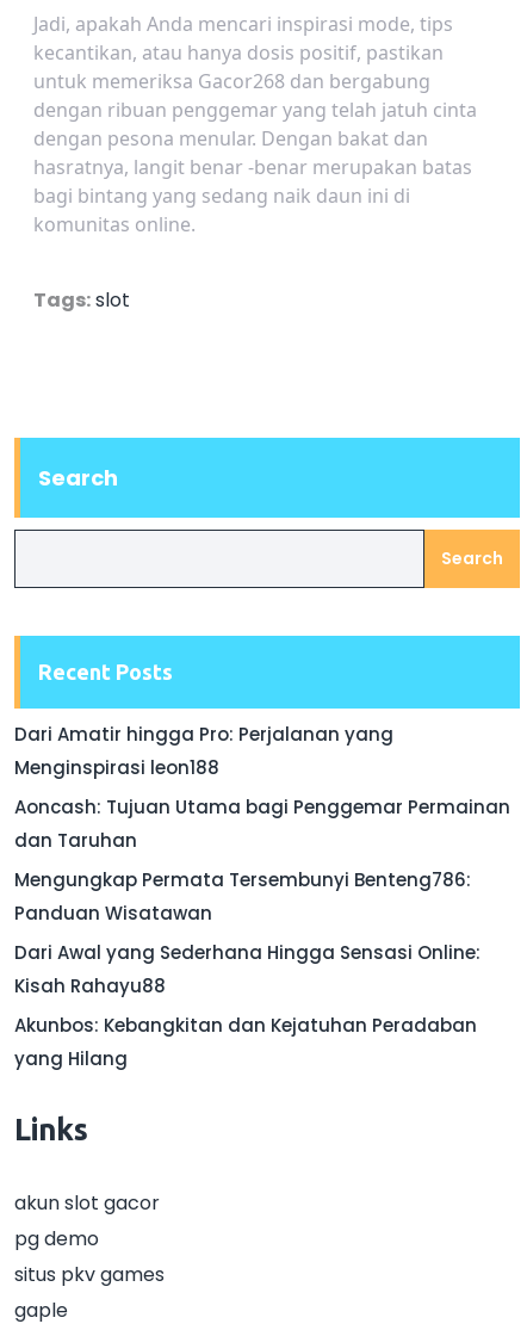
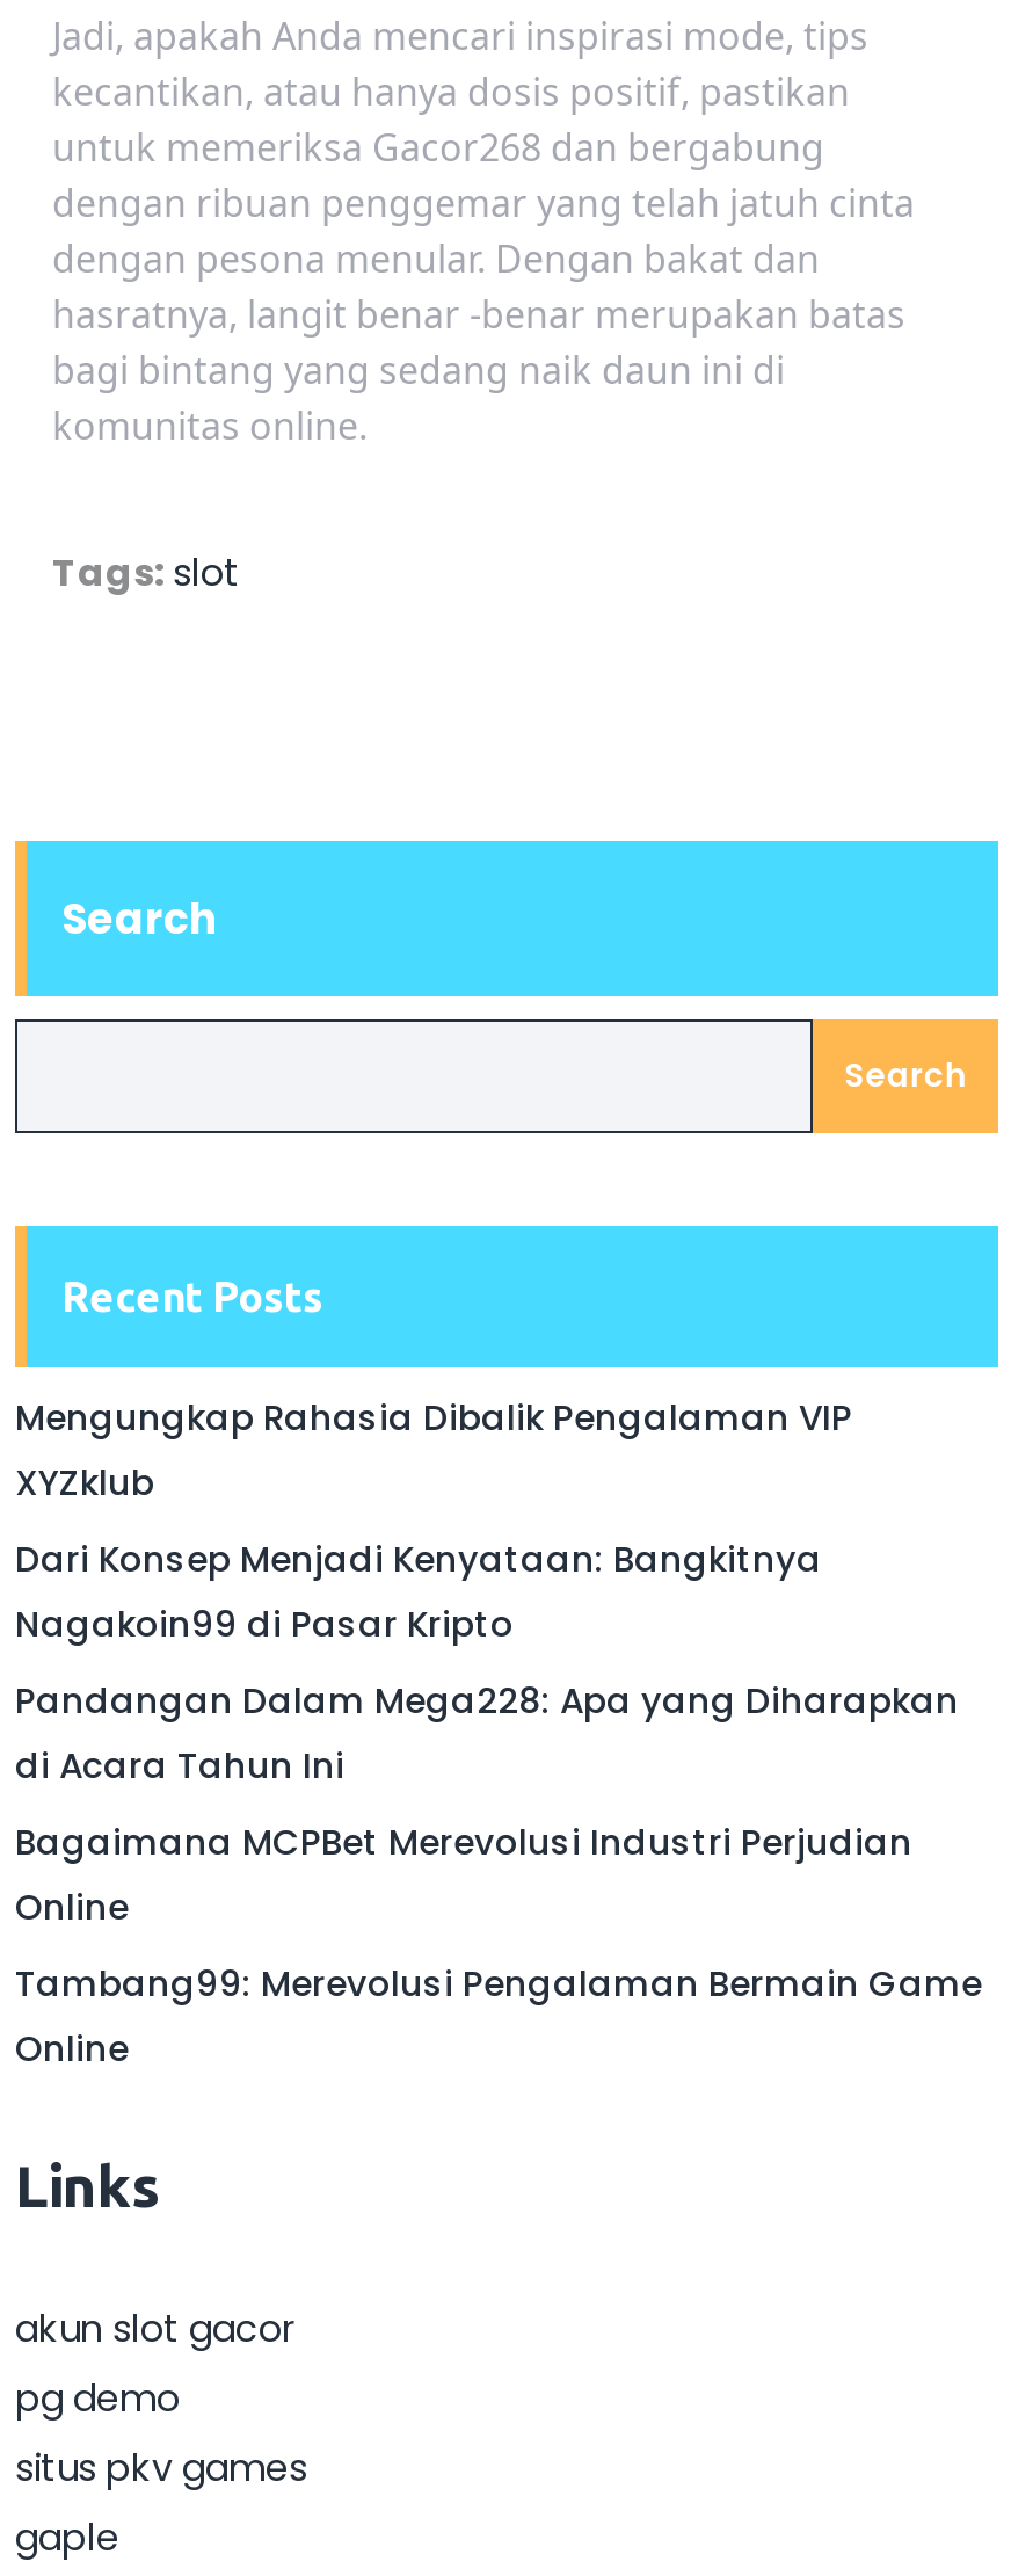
- Dari Amatir hingga Pro: Perjalanan yang
- Menginspirasi leon188
+ Mengungkap Rahasia Dibalik Pengalaman VIP
+ XYZklub

- Aoncash: Tujuan Utama bagi Penggemar Permainan
- dan Taruhan
+ Dari Konsep Menjadi Kenyataan: Bangkitnya
+ Nagakoin99 di Pasar Kripto

- Mengungkap Permata Tersembunyi Benteng786:
- Panduan Wisatawan
+ Pandangan Dalam Mega228: Apa yang Diharapkan
+ di Acara Tahun Ini

- Dari Awal yang Sederhana Hingga Sensasi Online:
- Kisah Rahayu88
+ Bagaimana MCPBet Merevolusi Industri Perjudian
+ Online

- Akunbos: Kebangkitan dan Kejatuhan Peradaban
- yang Hilang
+ Tambang99: Merevolusi Pengalaman Bermain Game
+ Online
